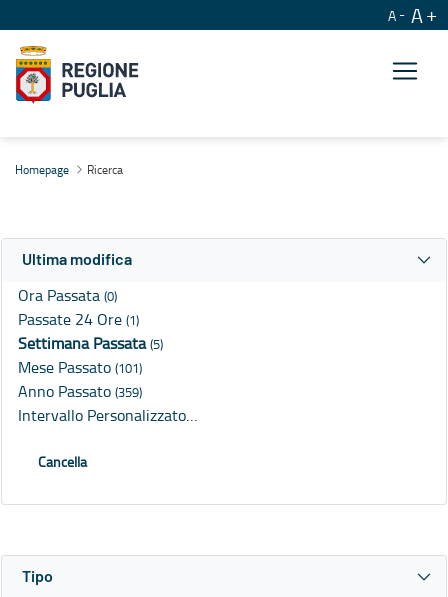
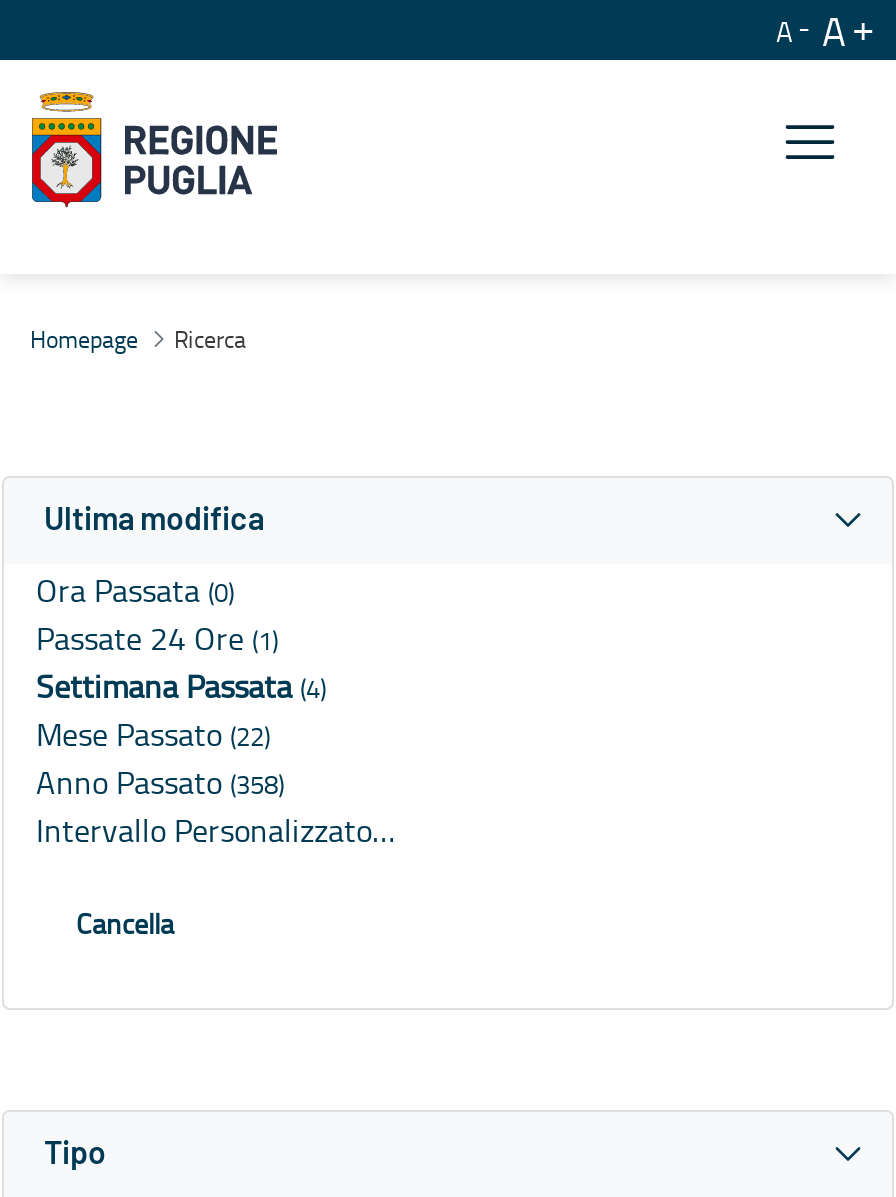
- Settimana Passata (5)
+ Settimana Passata (4)

- Mese Passato (101)
+ Mese Passato (22)

- Anno Passato (359)
+ Anno Passato (358)
